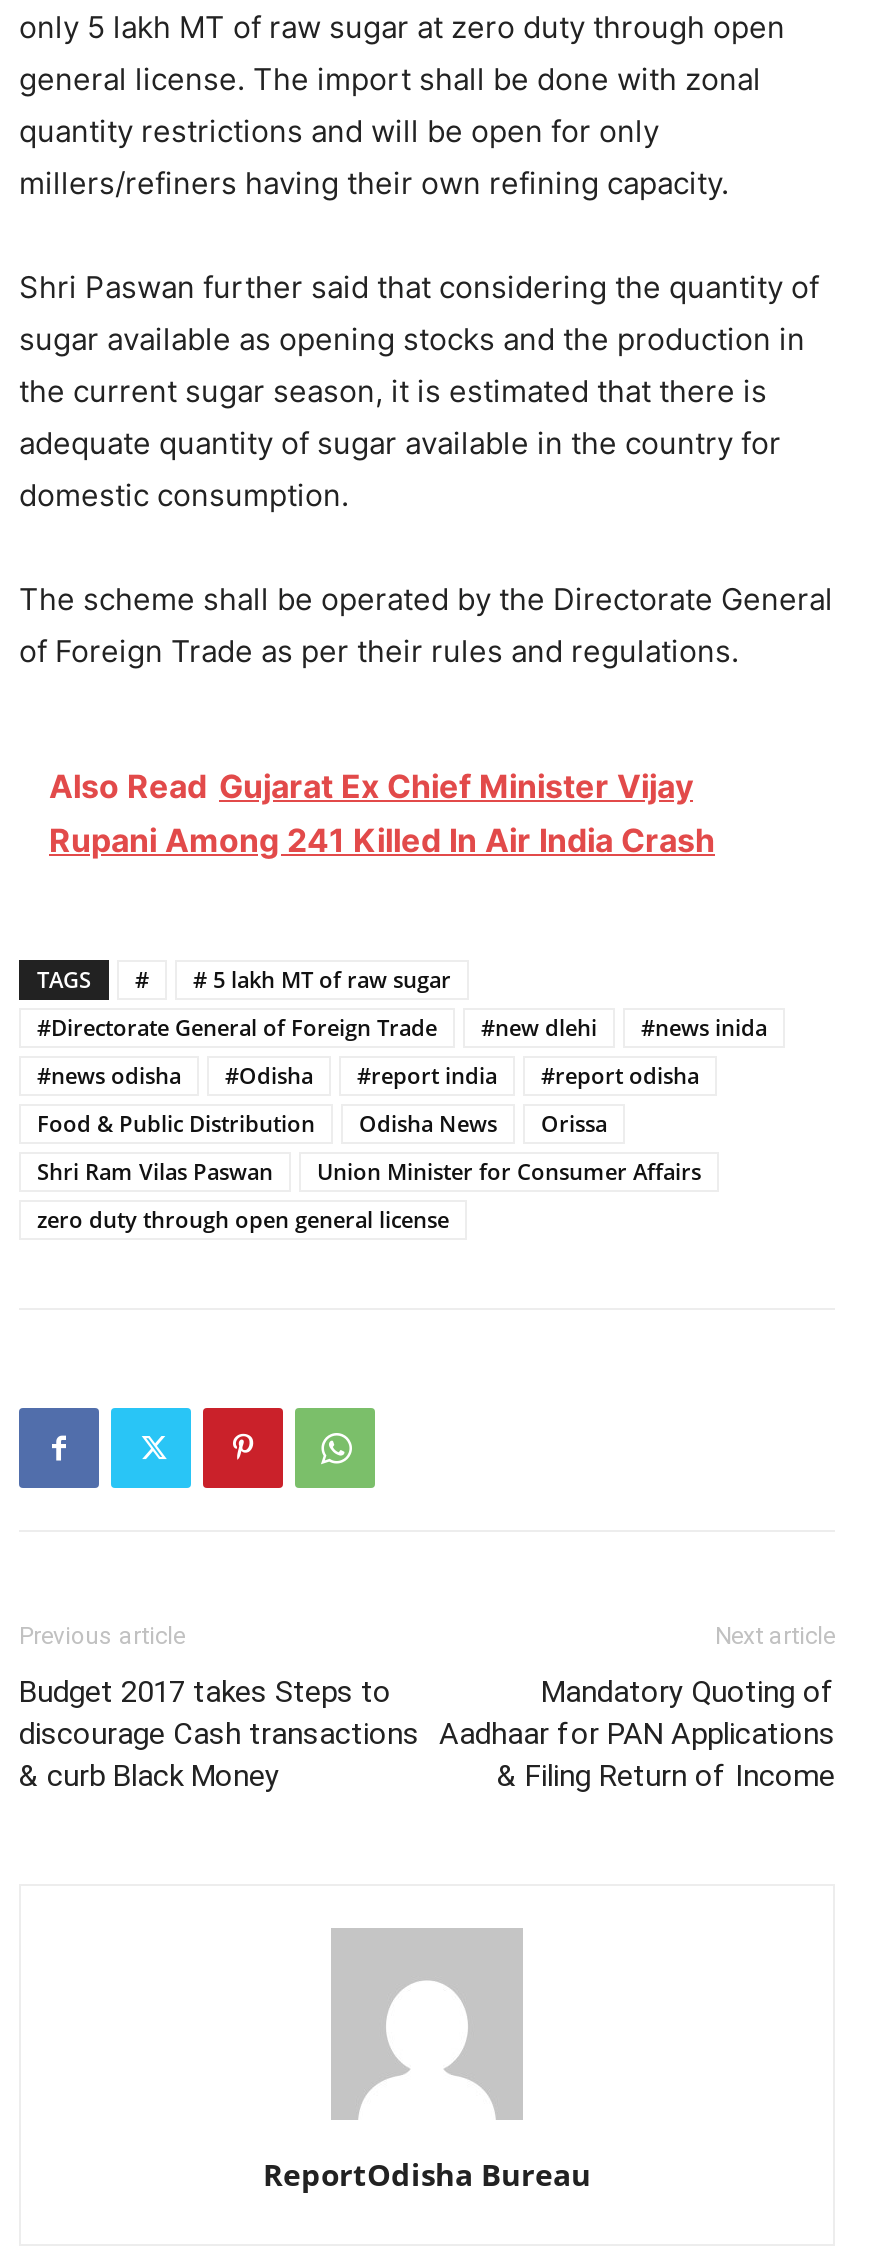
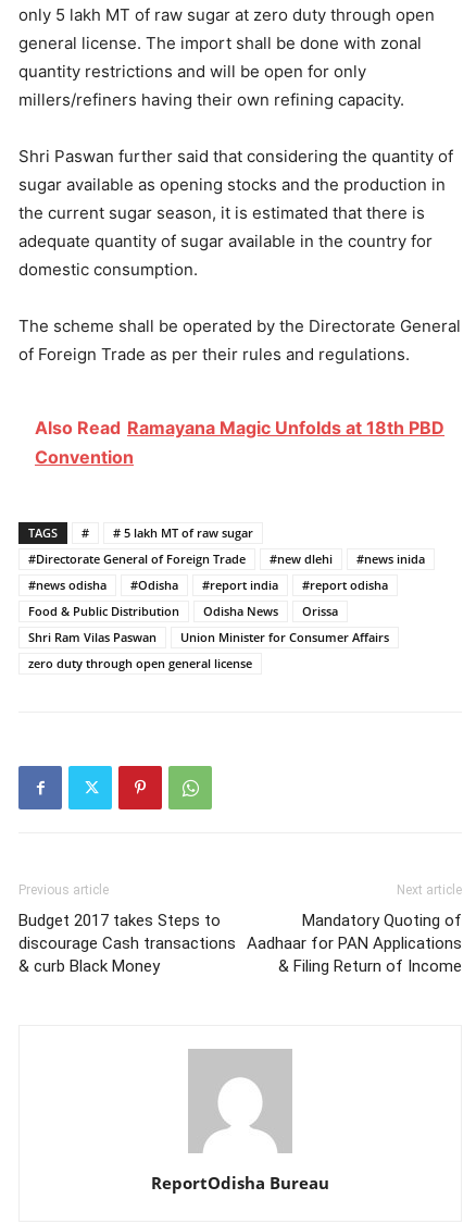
- Also Read Gujarat Ex Chief Minister Vijay
- Rupani Among 241 Killed In Air India Crash
+ Also Read Ramayana Magic Unfolds at 18th PBD
+ Convention
